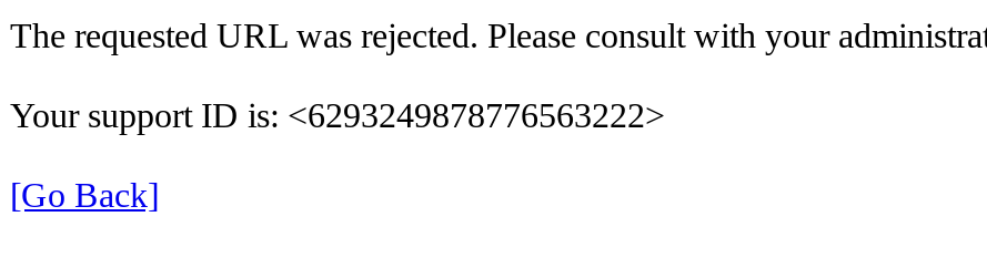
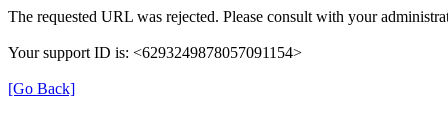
- Your support ID is: <6293249878776563222>
+ Your support ID is: <6293249878057091154>
